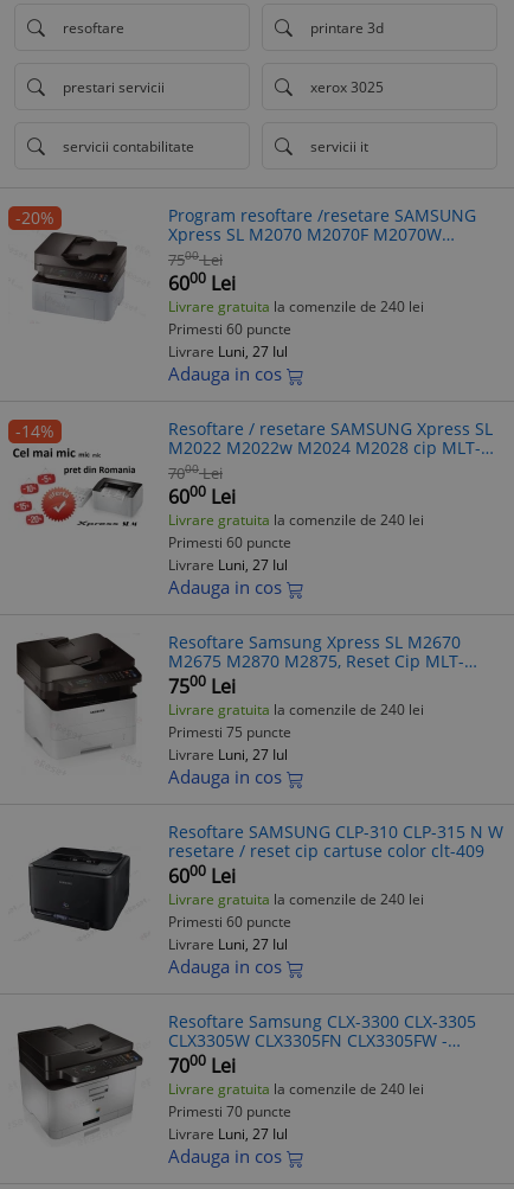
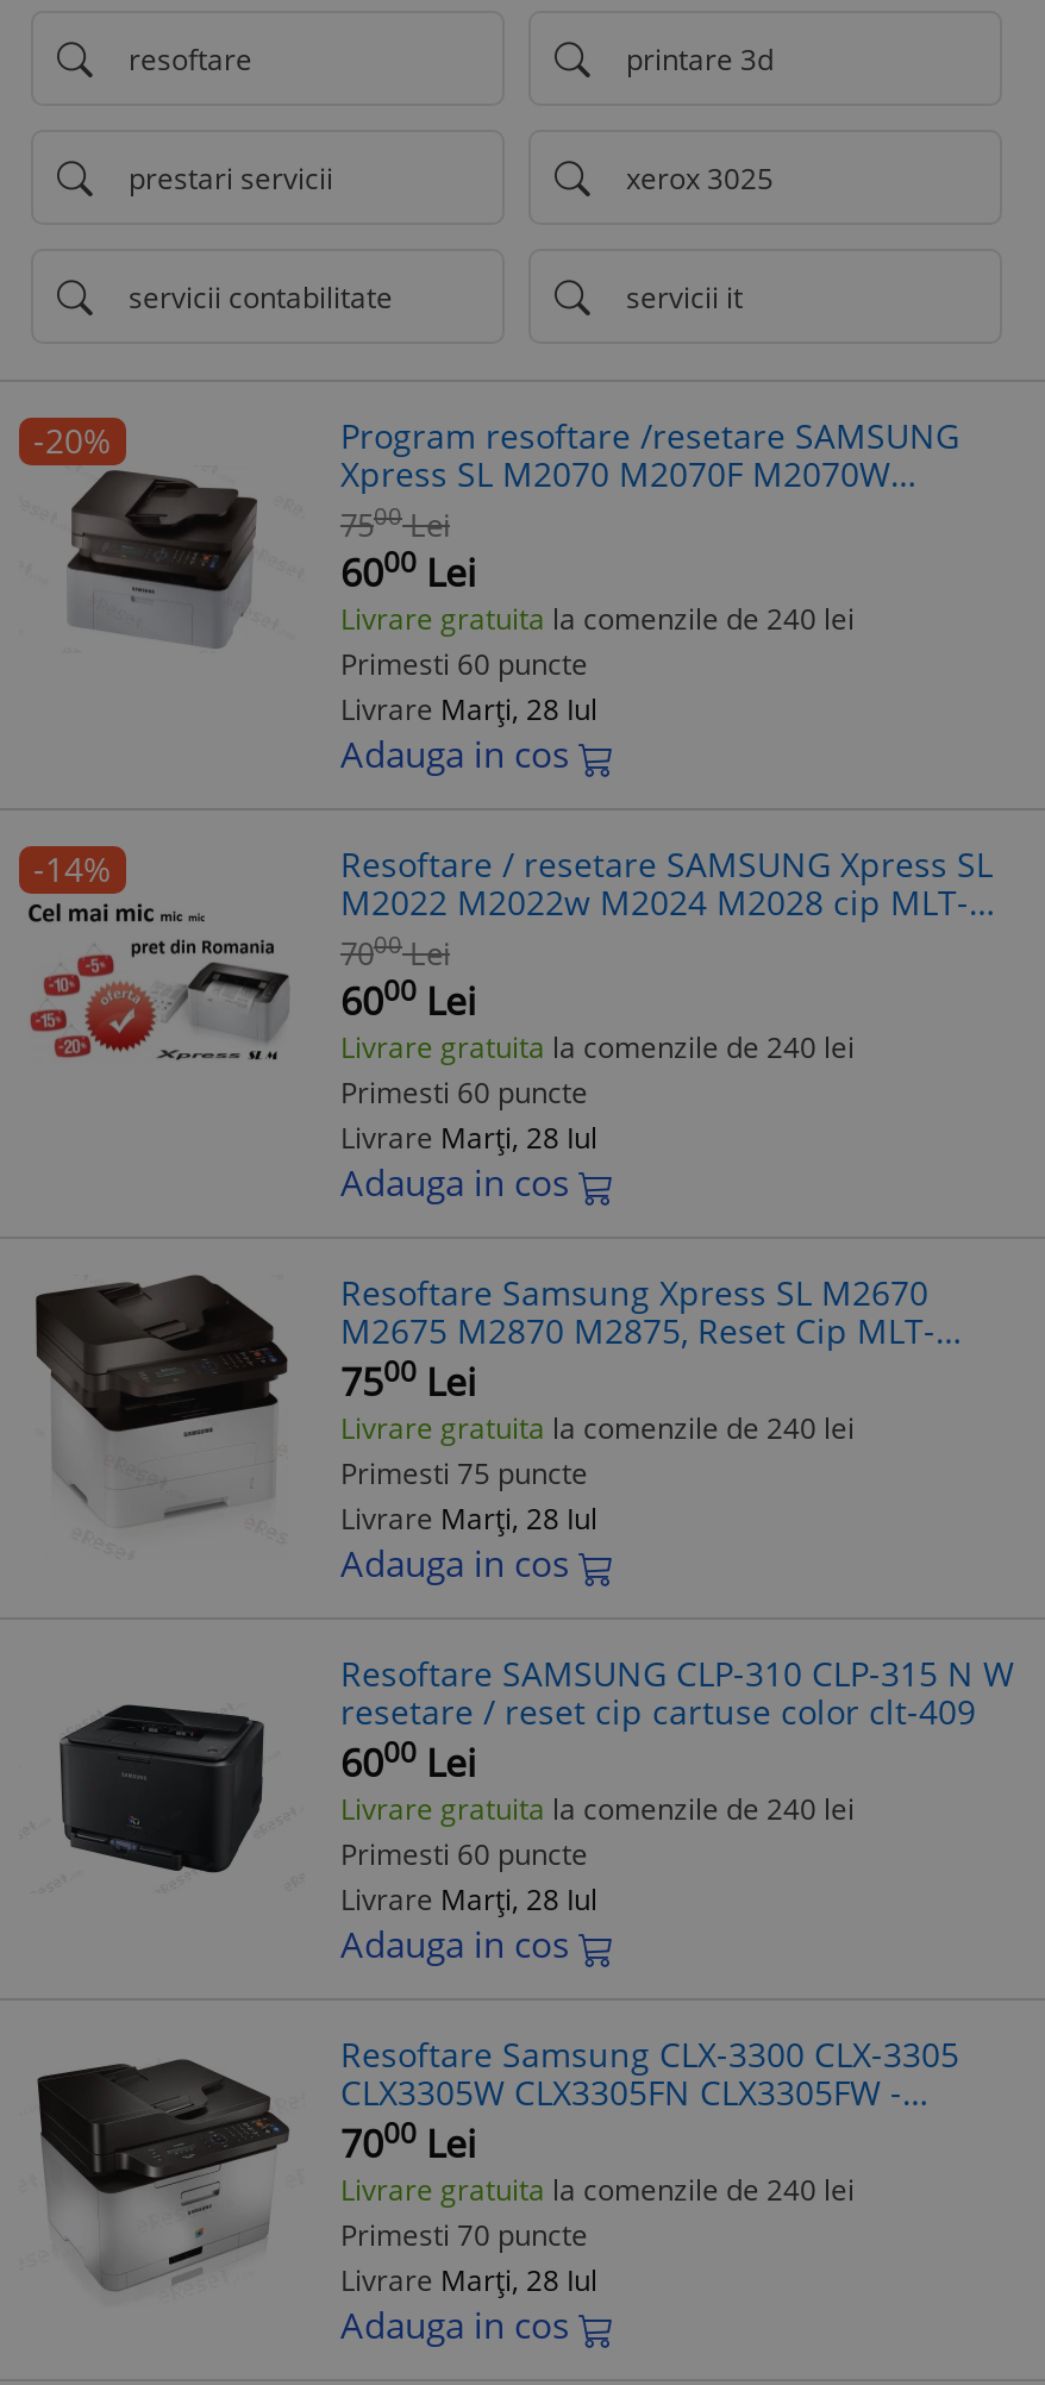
- Livrare Luni, 27 Iul
+ Livrare Marți, 28 Iul

- Livrare Luni, 27 Iul
+ Livrare Marți, 28 Iul

- Livrare Luni, 27 Iul
+ Livrare Marți, 28 Iul

- Livrare Luni, 27 Iul
+ Livrare Marți, 28 Iul

- Livrare Luni, 27 Iul
+ Livrare Marți, 28 Iul
